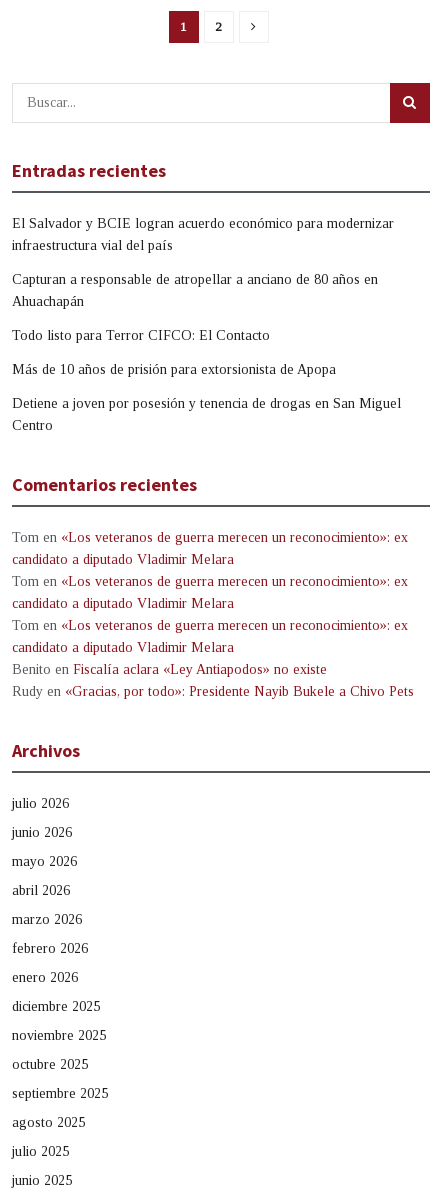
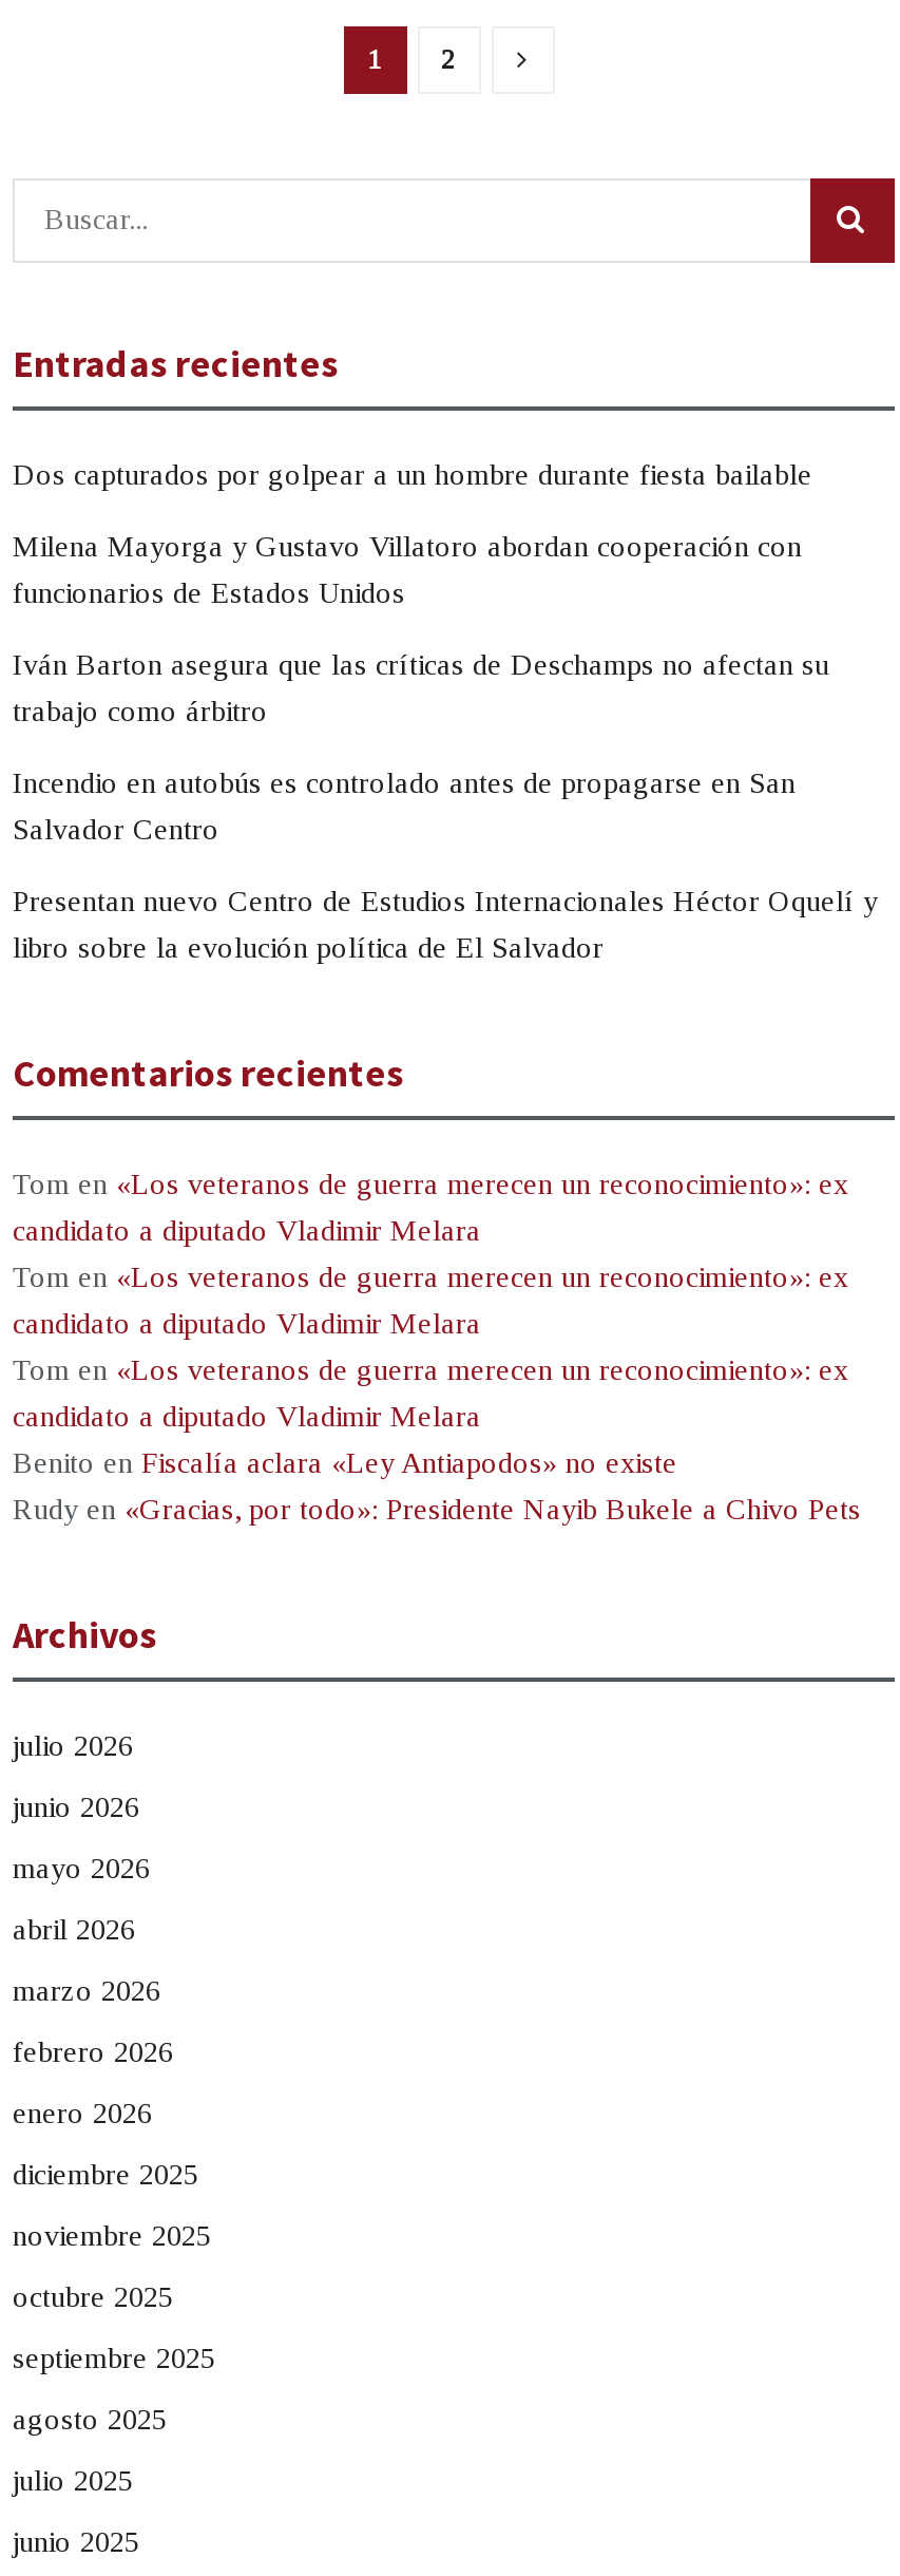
- El Salvador y BCIE logran acuerdo económico para modernizar
- infraestructura vial del país
- Capturan a responsable de atropellar a anciano de 80 años en
- Ahuachapán
- Todo listo para Terror CIFCO: El Contacto
- Más de 10 años de prisión para extorsionista de Apopa
- Detiene a joven por posesión y tenencia de drogas en San Miguel
- Centro
+ Dos capturados por golpear a un hombre durante fiesta bailable
+ Milena Mayorga y Gustavo Villatoro abordan cooperación con
+ funcionarios de Estados Unidos
+ Iván Barton asegura que las críticas de Deschamps no afectan su
+ trabajo como árbitro
+ Incendio en autobús es controlado antes de propagarse en San
+ Salvador Centro
+ Presentan nuevo Centro de Estudios Internacionales Héctor Oquelí y
+ libro sobre la evolución política de El Salvador
